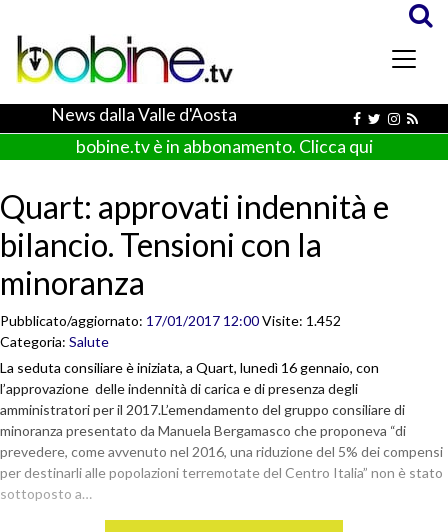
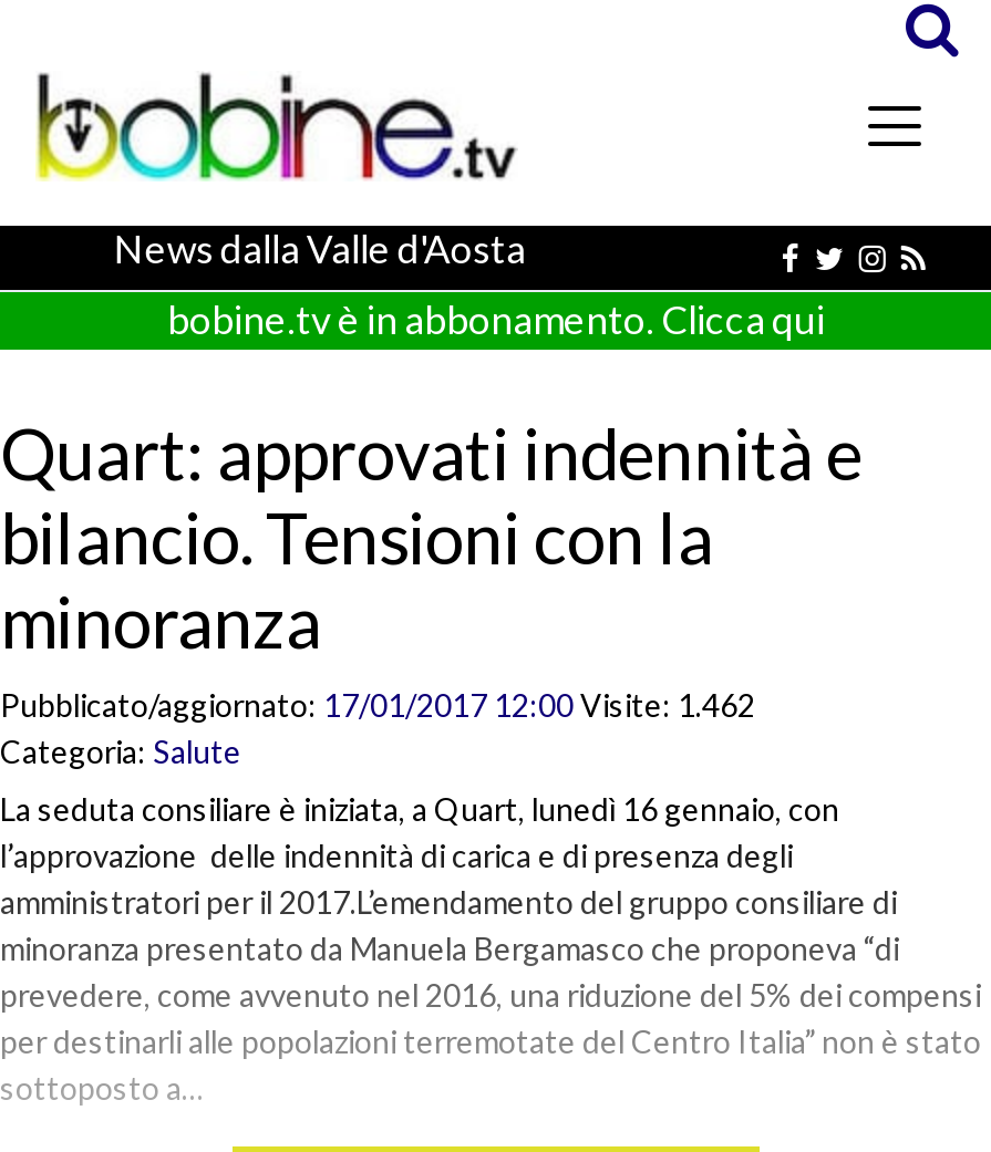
- Pubblicato/aggiornato: 17/01/2017 12:00 Visite: 1.452
+ Pubblicato/aggiornato: 17/01/2017 12:00 Visite: 1.462
